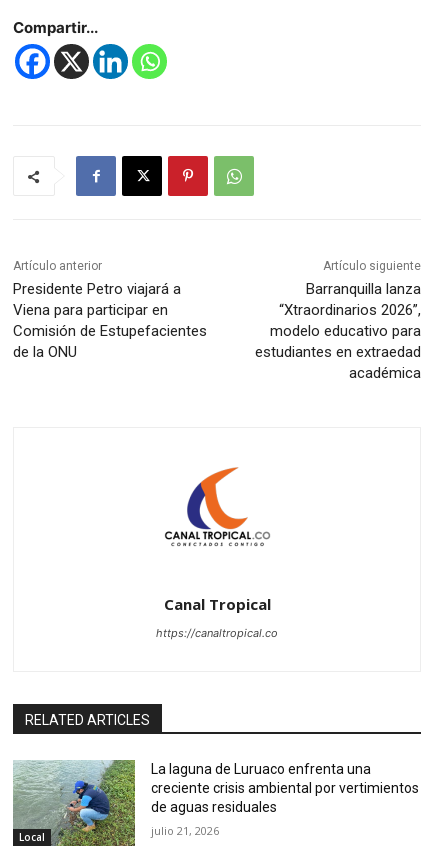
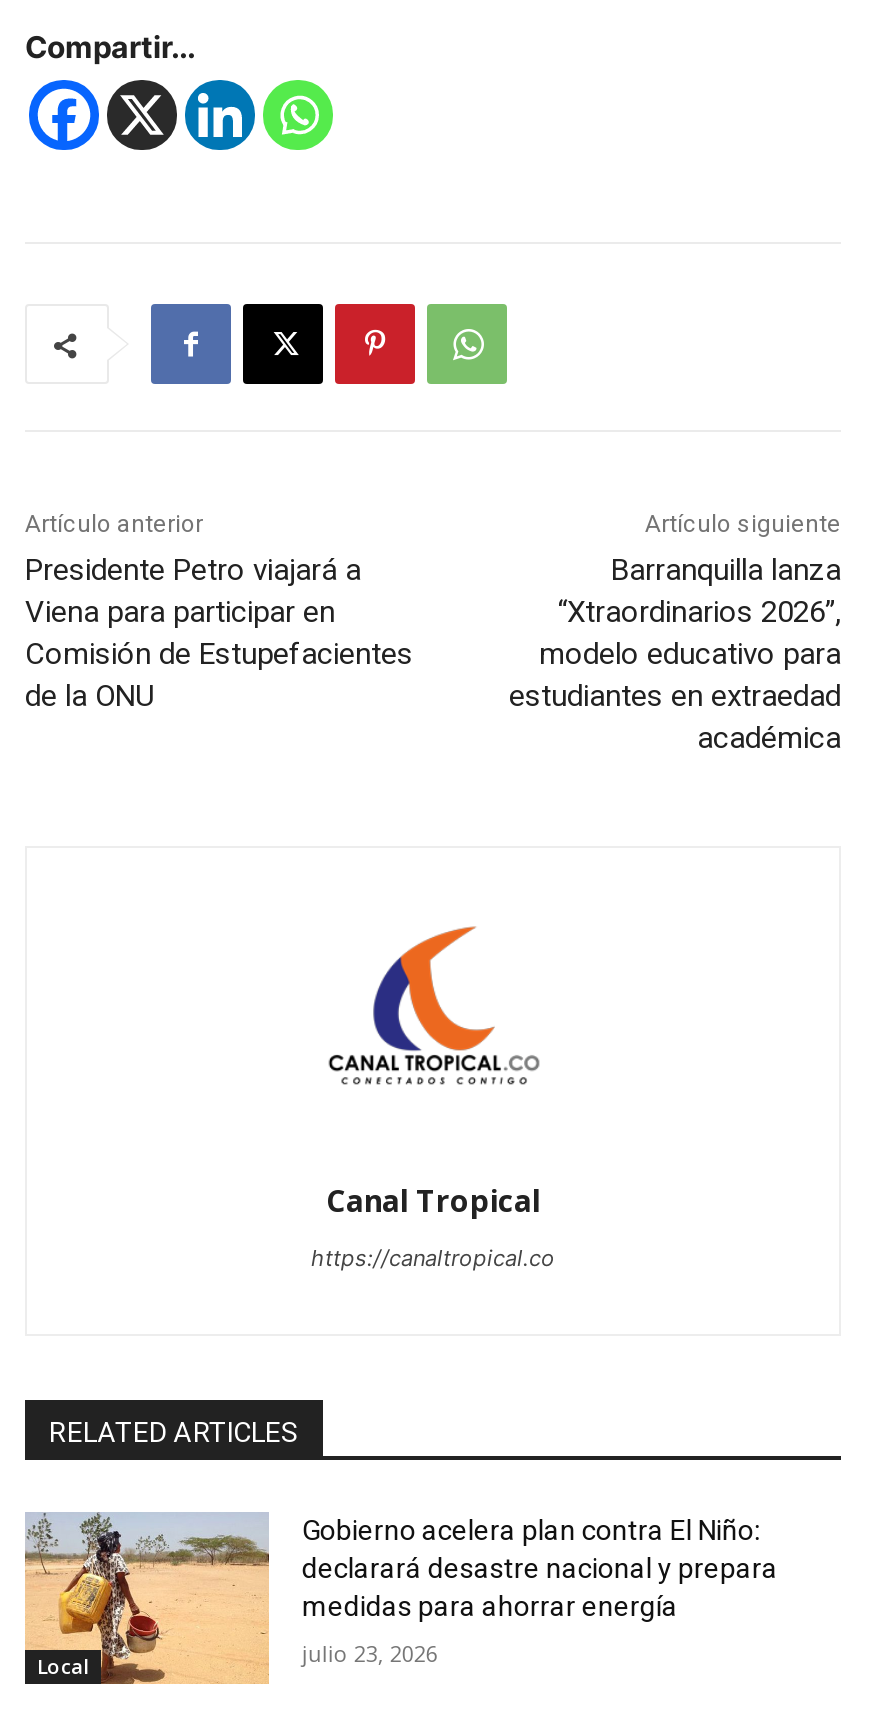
- [image]
- La laguna de Luruaco enfrenta una
- creciente crisis ambiental por vertimientos
- de aguas residuales
+ [image]
+ Gobierno acelera plan contra El Niño:
+ declarará desastre nacional y prepara
+ medidas para ahorrar energía

- julio 21, 2026
+ julio 23, 2026
